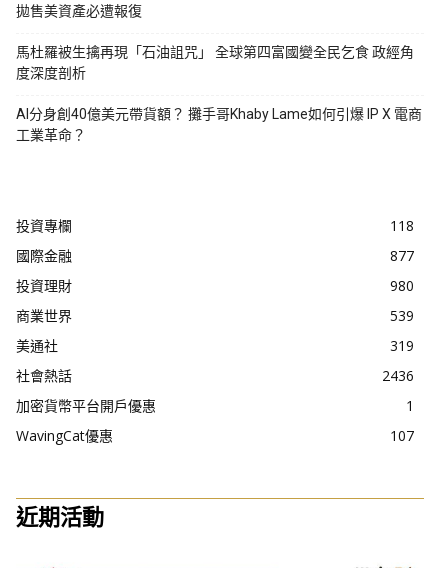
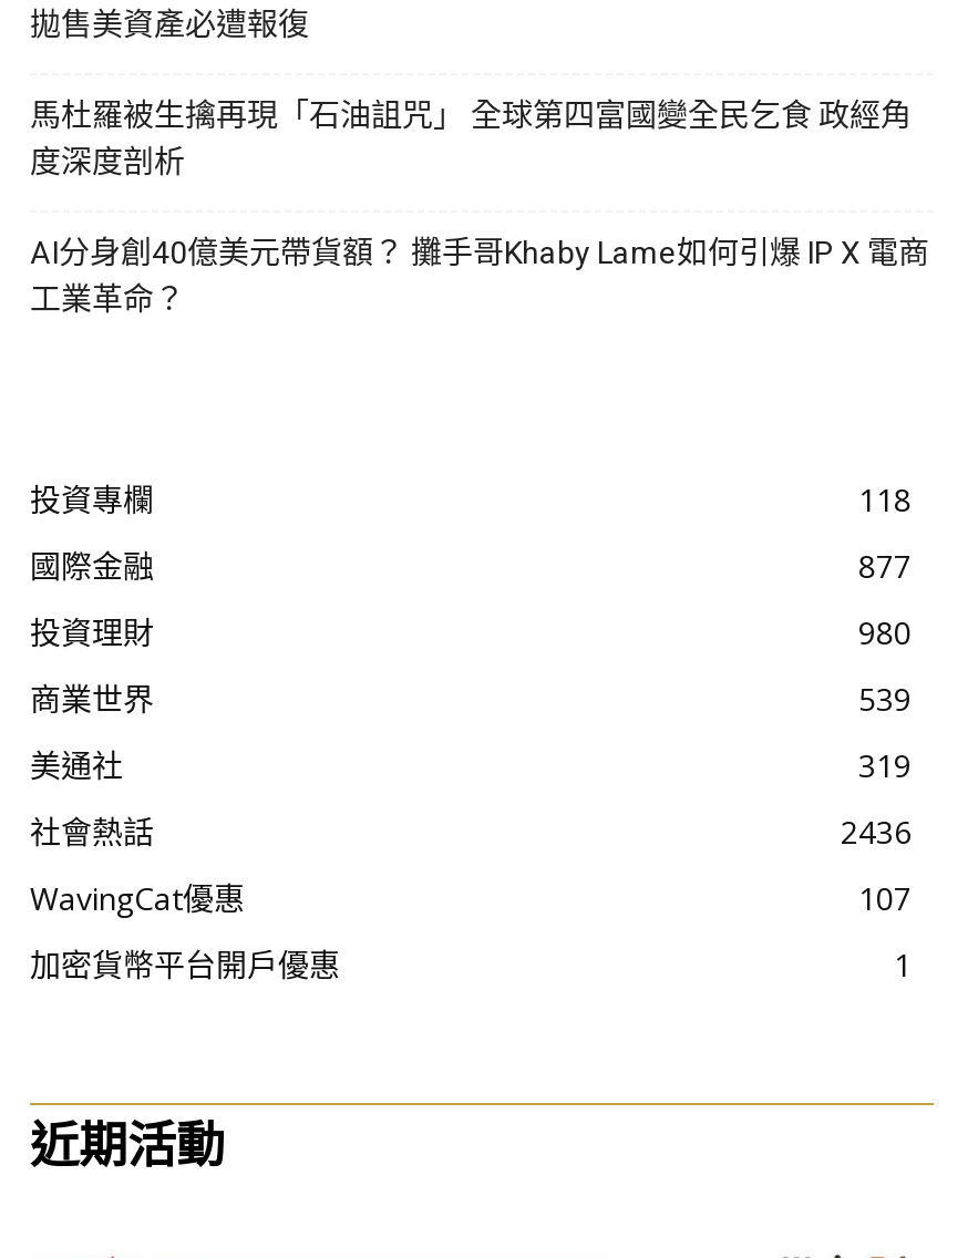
moved down: 加密貨幣平台開戶優惠 | 1

moved up: WavingCat優惠 | 107
